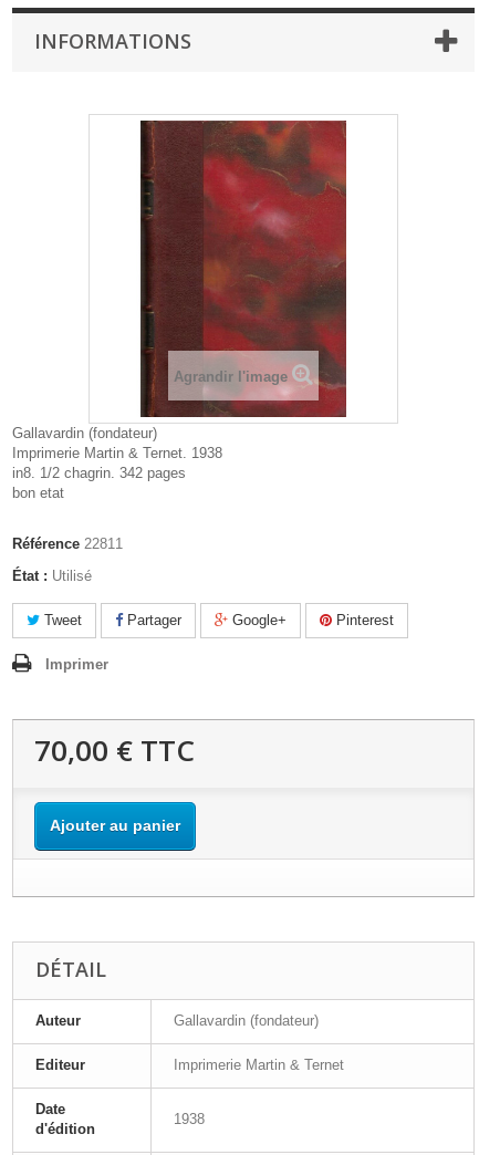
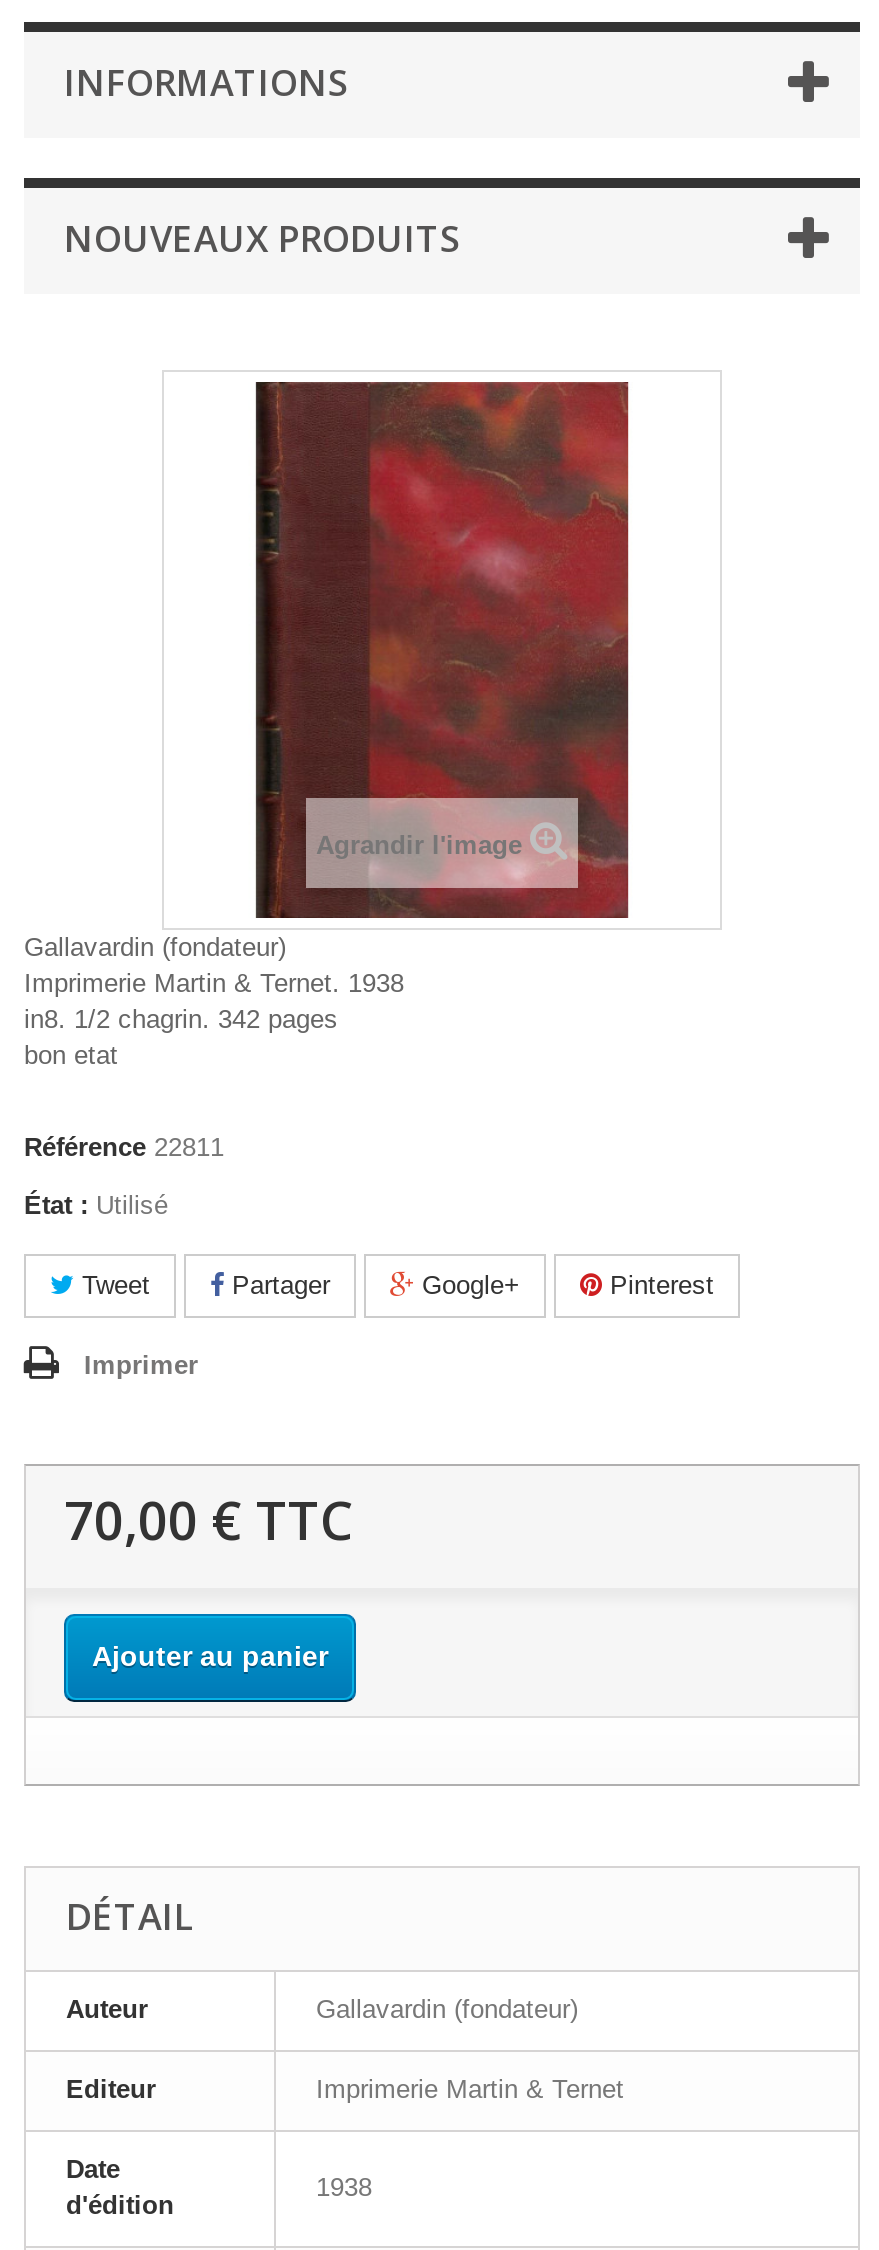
+ NOUVEAUX PRODUITS
